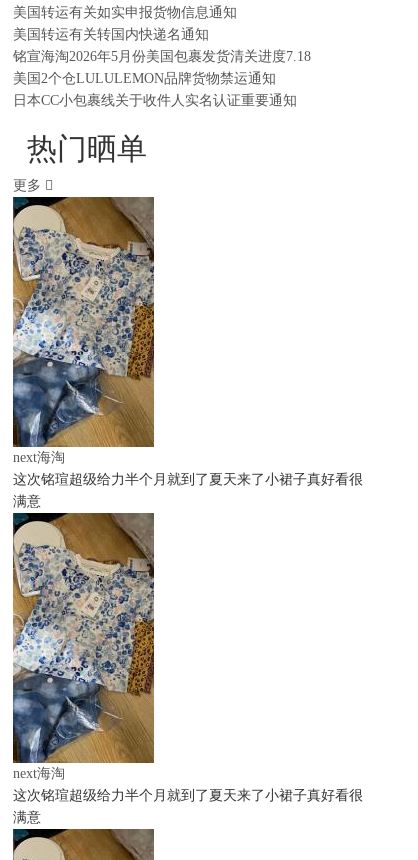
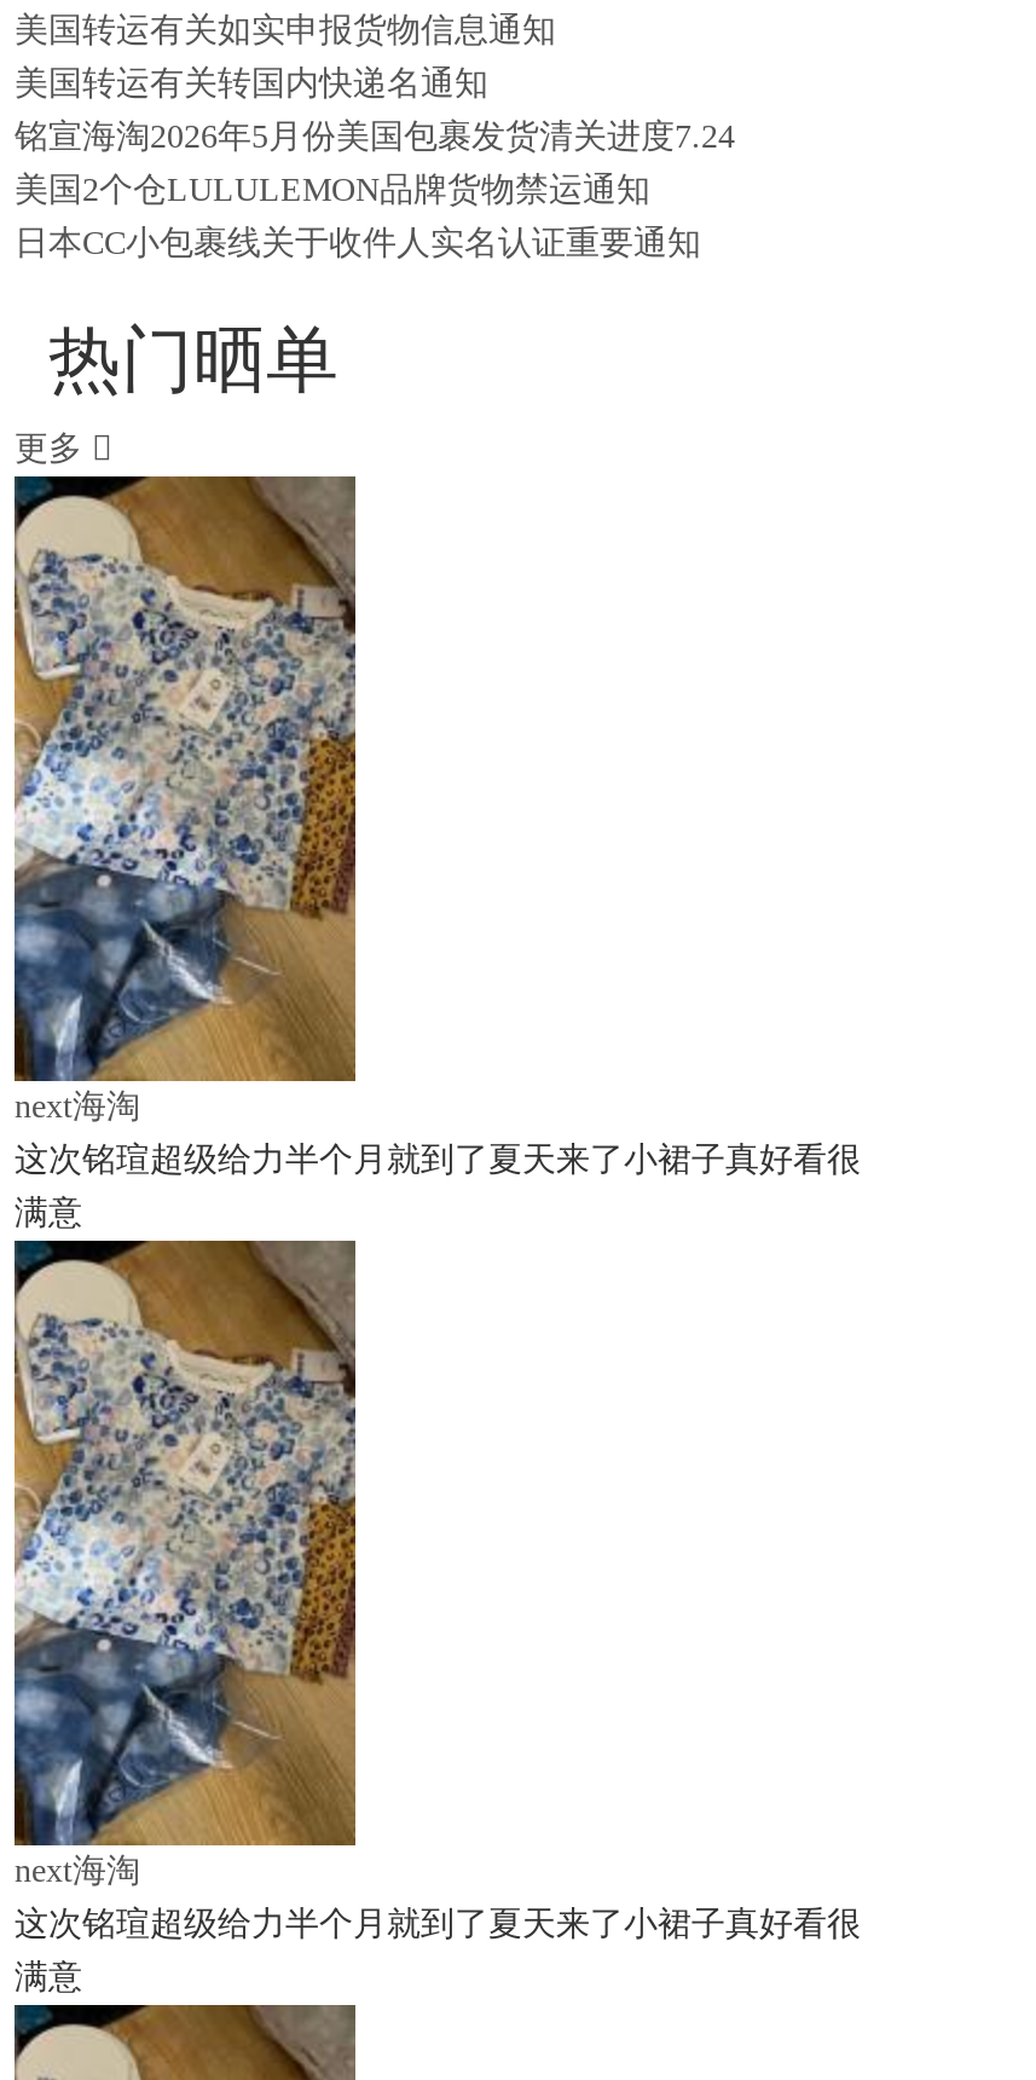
- 铭宣海淘2026年5月份美国包裹发货清关进度7.18
+ 铭宣海淘2026年5月份美国包裹发货清关进度7.24
